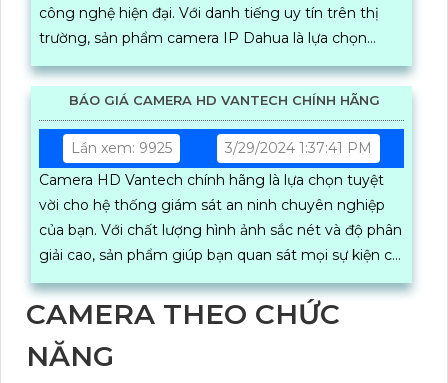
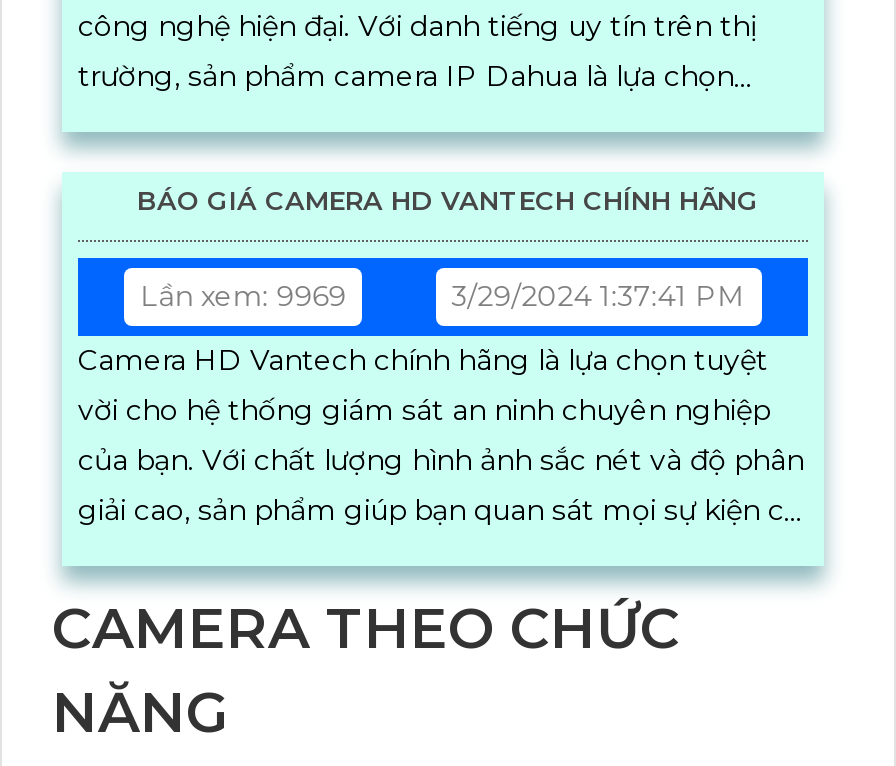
- Lần xem: 9925
+ Lần xem: 9969
